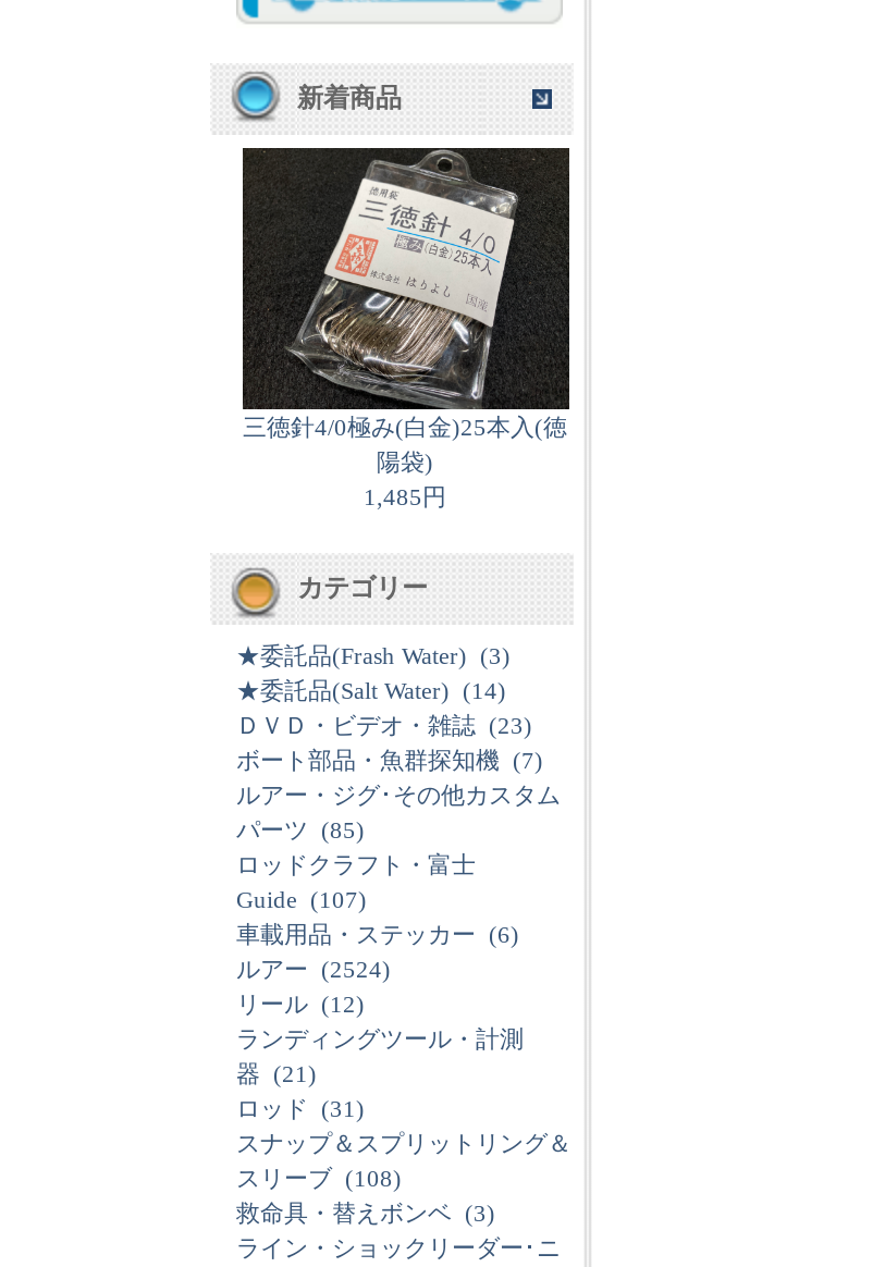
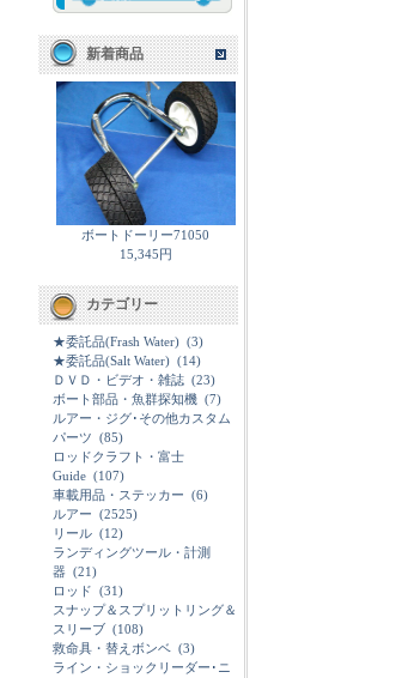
- [image]
- 三徳針4/0極み(白金)25本入(徳
- 陽袋)
- 1,485円
+ [image]
+ ボートドーリー71050
+ 15,345円

- ルアー(2524)
+ ルアー(2525)
